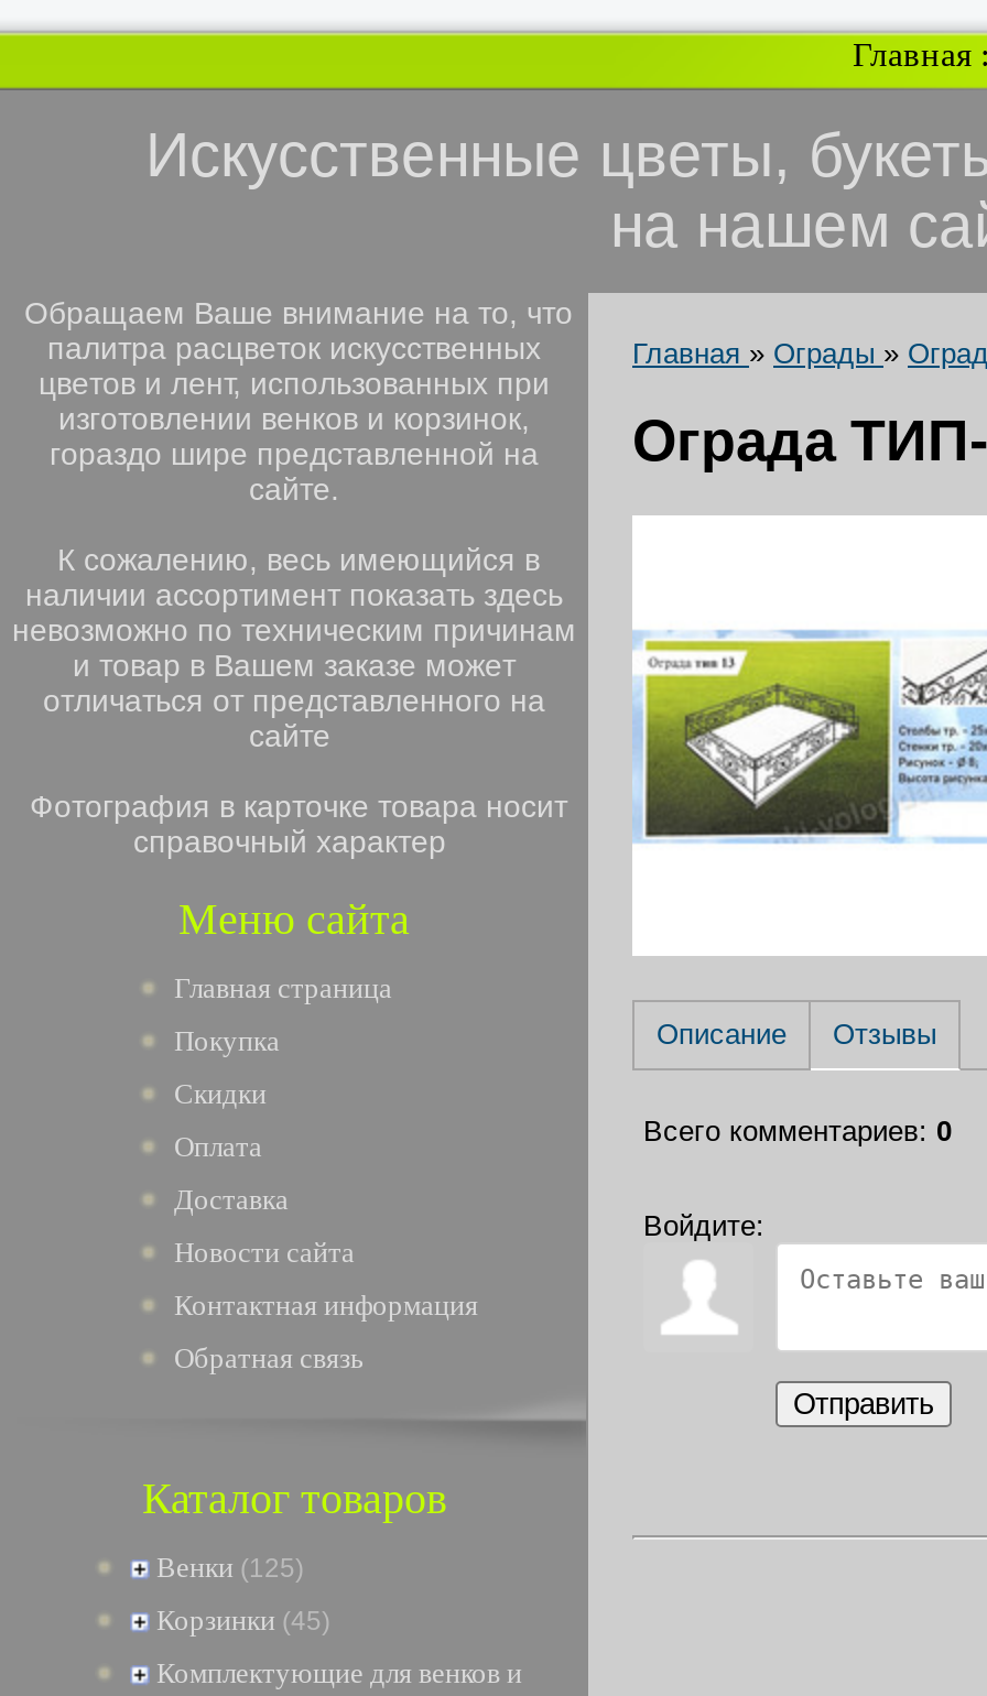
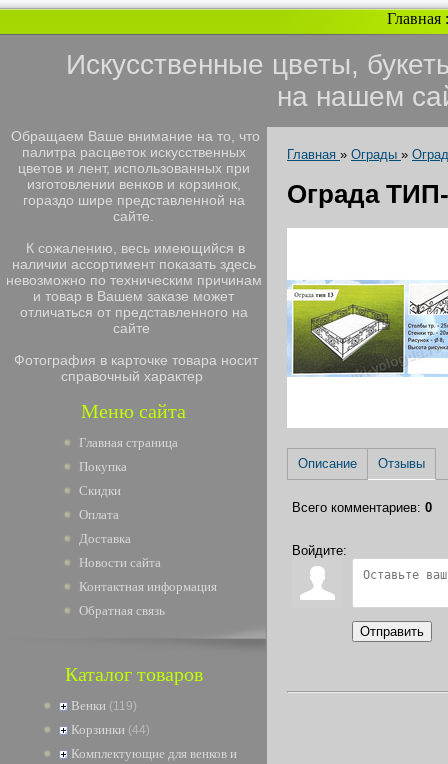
- Венки (125)
+ Венки (119)

- Корзинки (45)
+ Корзинки (44)
